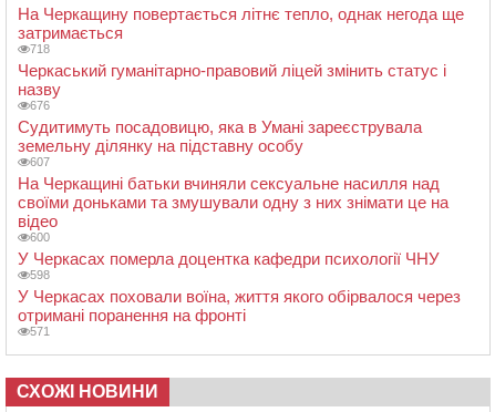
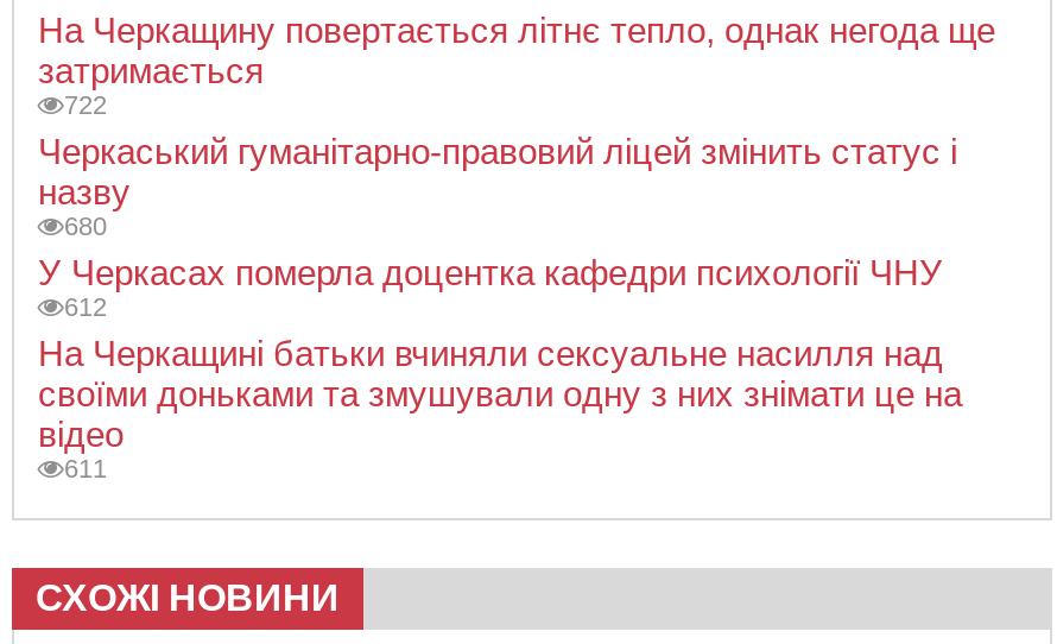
- 718
+ 722

- 676
- Судитимуть посадовицю, яка в Умані зареєструвала
- земельну ділянку на підставну особу
- 607
+ 680
+ 612

- 600
- 598
- У Черкасах поховали воїна, життя якого обірвалося через
- отримані поранення на фронті
- 571
+ 611

moved up: У Черкасах померла доцентка кафедри психології ЧНУ
